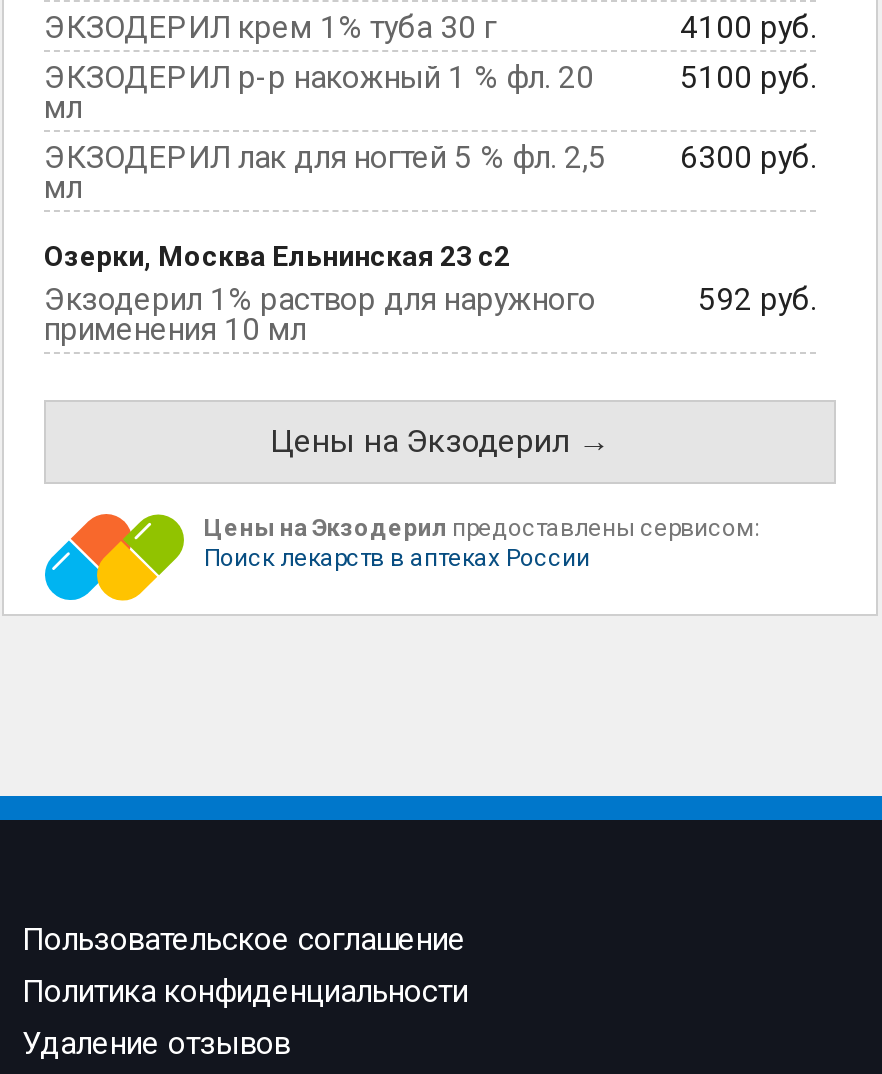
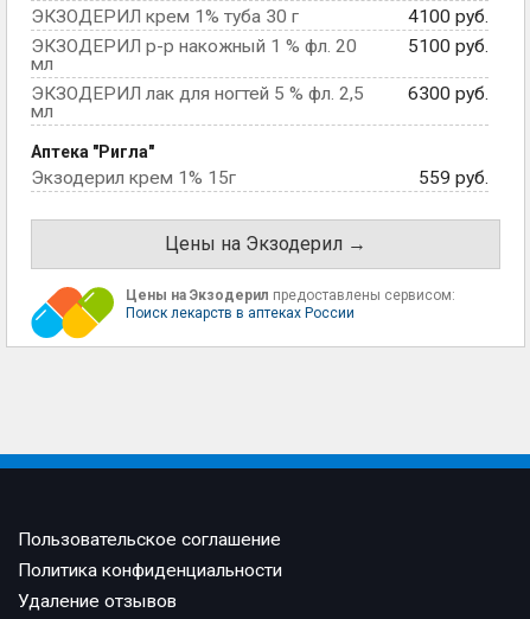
- Озерки, Москва Ельнинская 23 с2
- 592 руб.
- Экзодерил 1% раствор для наружного
- применения 10 мл
+ Аптека "Ригла"
+ 559 руб.
+ Экзодерил крем 1% 15г
